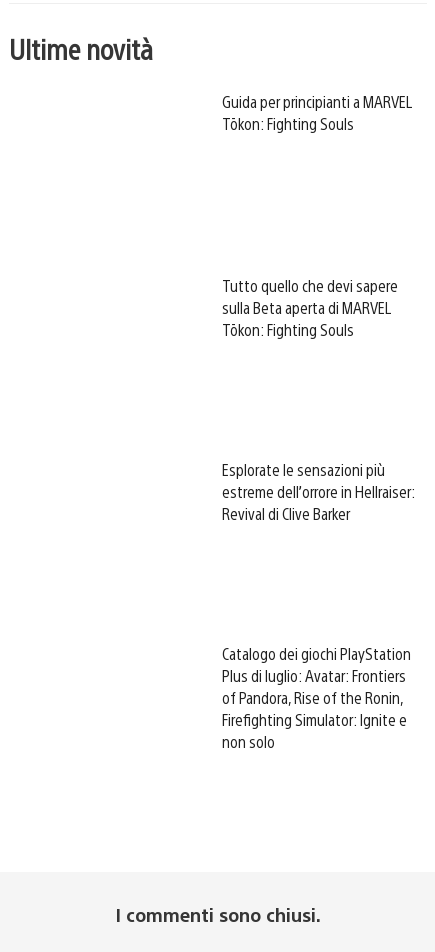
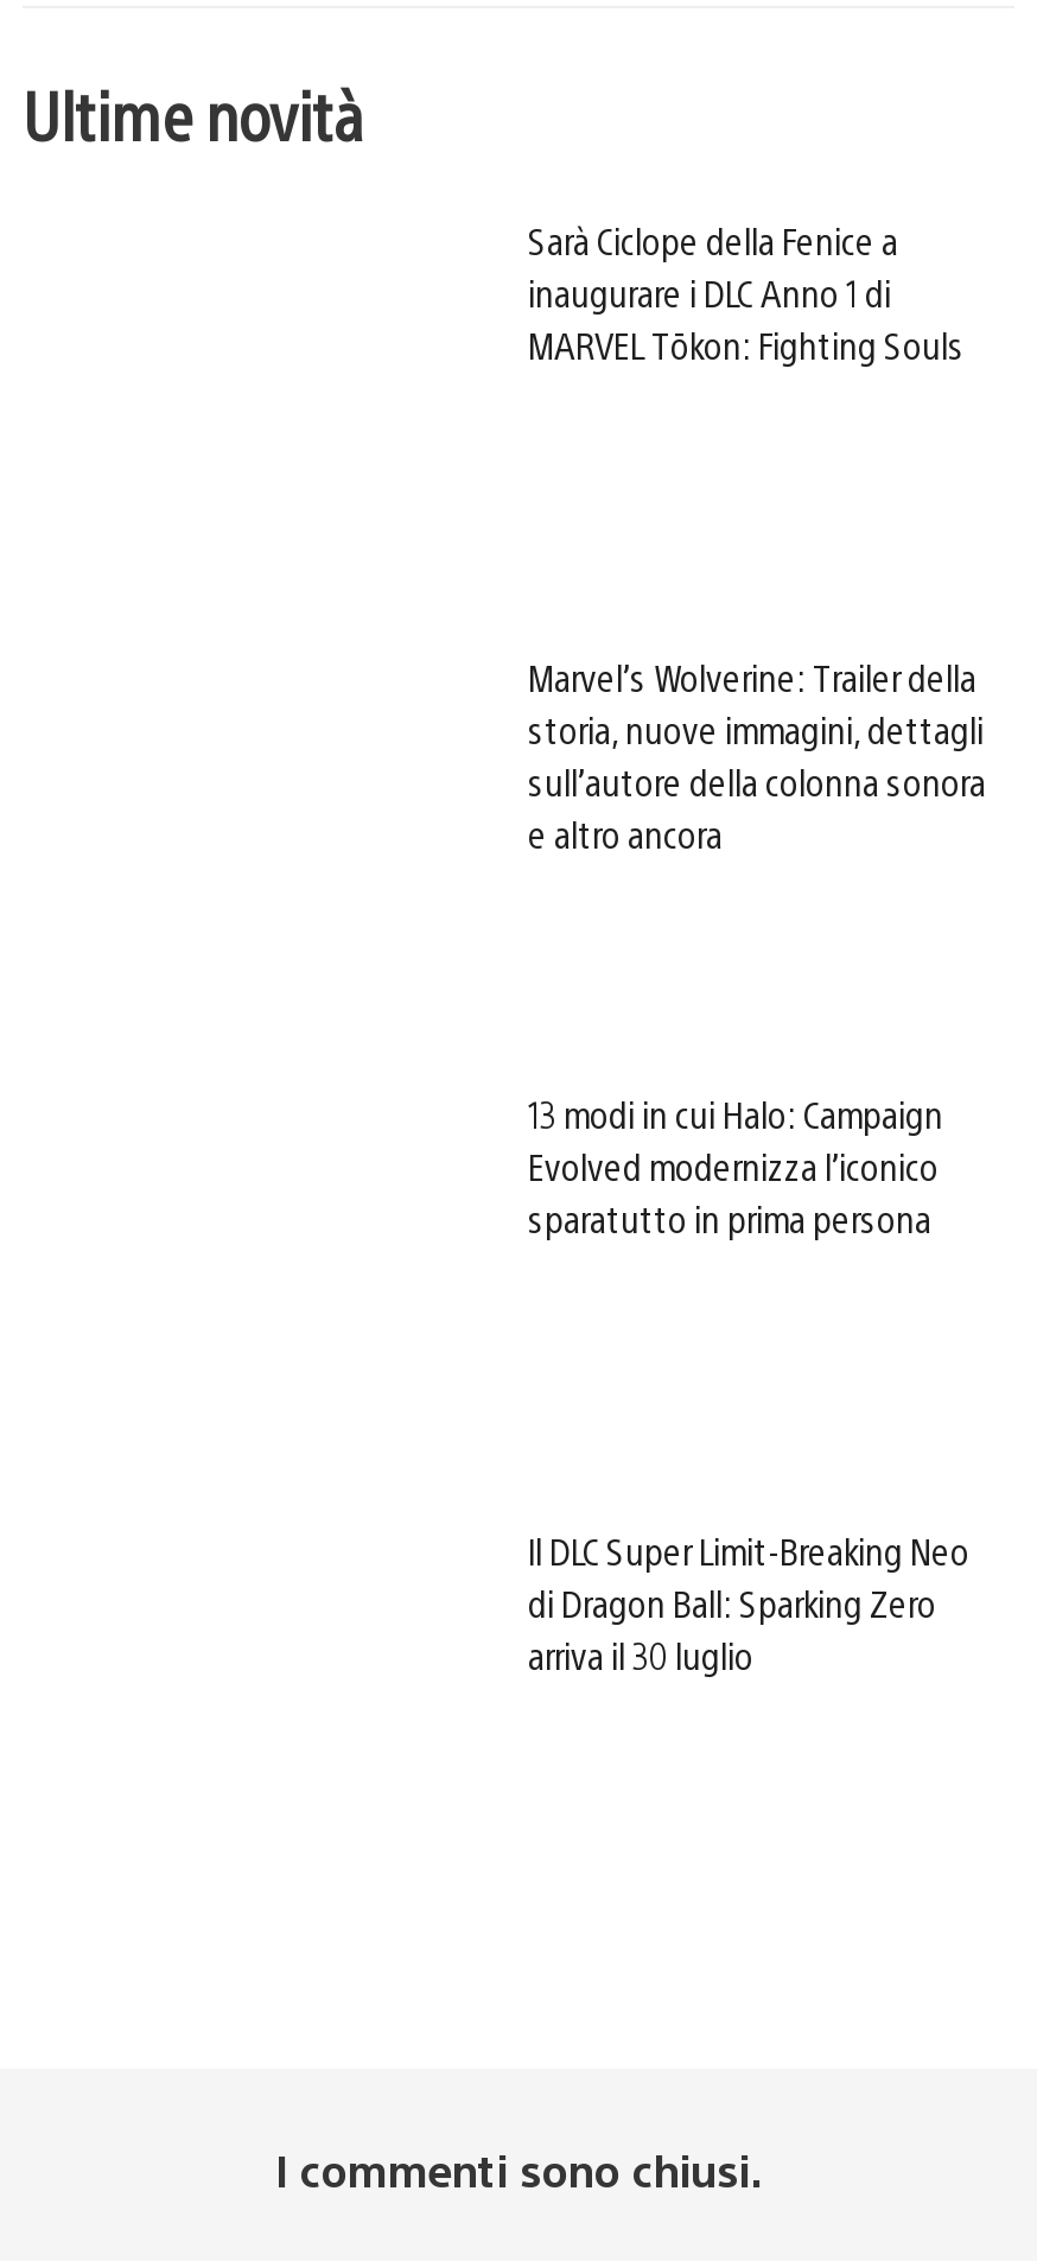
- Guida per principianti a MARVEL
- Tōkon: Fighting Souls
+ Sarà Ciclope della Fenice a
+ inaugurare i DLC Anno 1 di
+ MARVEL Tōkon: Fighting Souls

- Tutto quello che devi sapere
- sulla Beta aperta di MARVEL
- Tōkon: Fighting Souls
+ Marvel’s Wolverine: Trailer della
+ storia, nuove immagini, dettagli
+ sull’autore della colonna sonora
+ e altro ancora

- Esplorate le sensazioni più
- estreme dell’orrore in Hellraiser:
- Revival di Clive Barker
+ 13 modi in cui Halo: Campaign
+ Evolved modernizza l’iconico
+ sparatutto in prima persona

- Catalogo dei giochi PlayStation
- Plus di luglio: Avatar: Frontiers
- of Pandora, Rise of the Ronin,
- Firefighting Simulator: Ignite e
- non solo
+ Il DLC Super Limit-Breaking Neo
+ di Dragon Ball: Sparking Zero
+ arriva il 30 luglio
